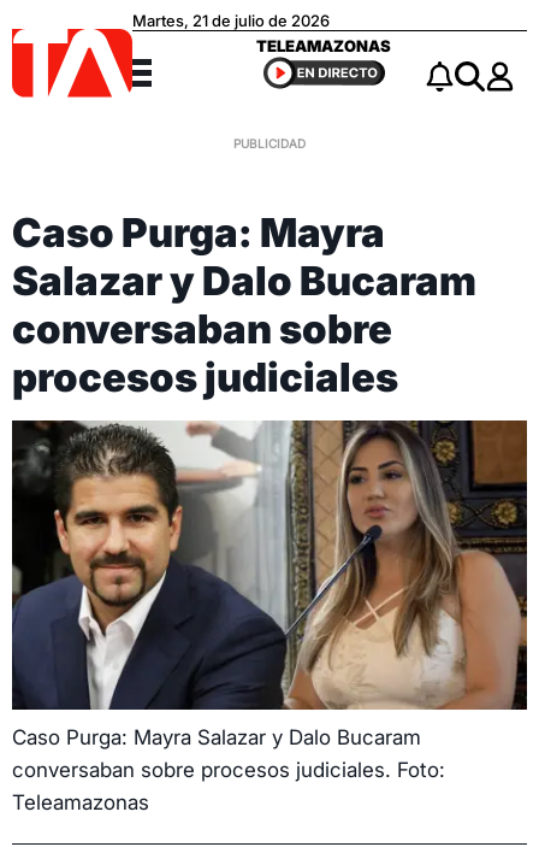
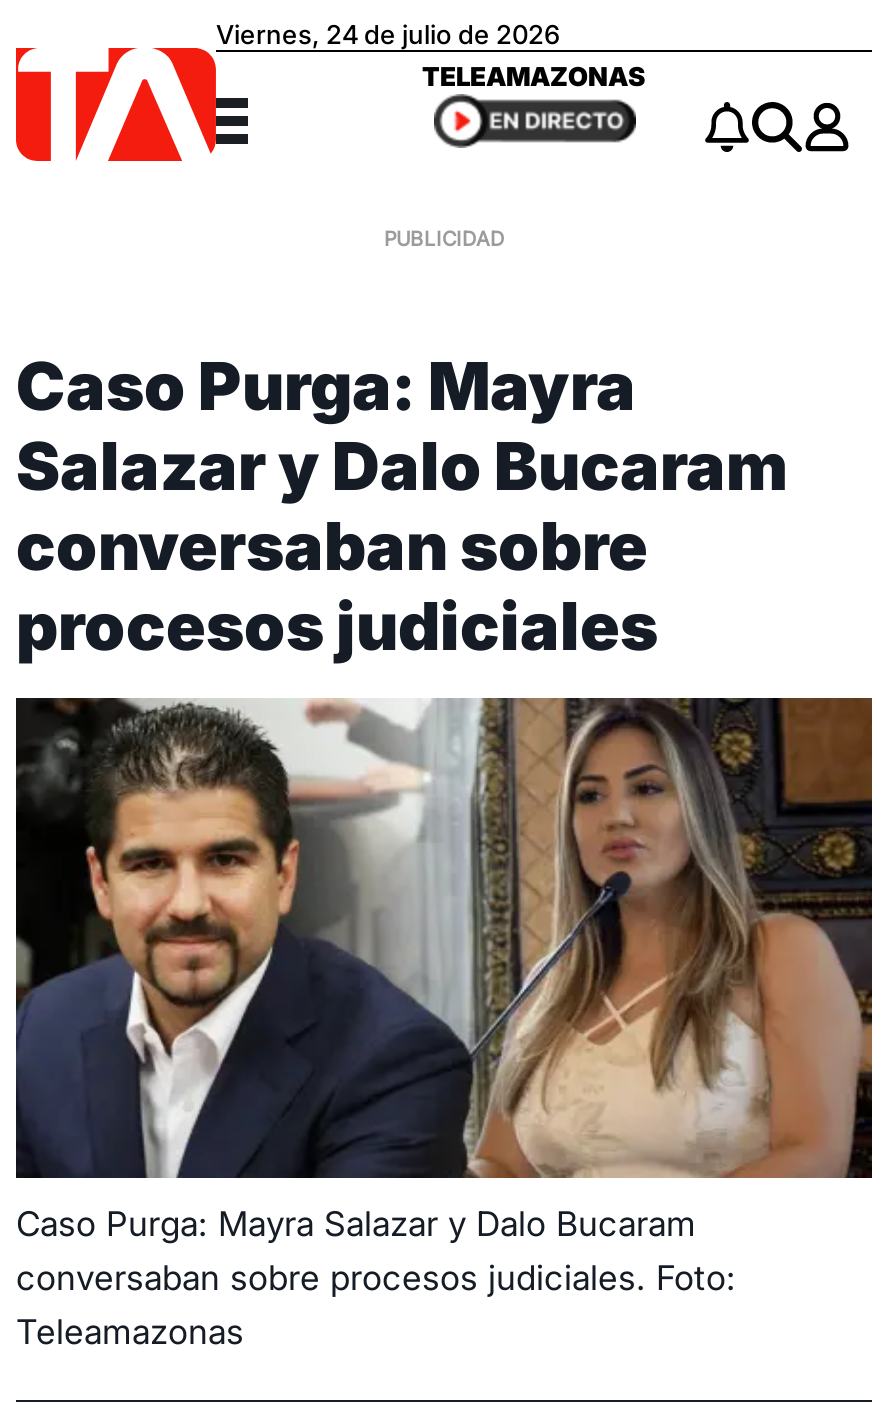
- Martes, 21 de julio de 2026
+ Viernes, 24 de julio de 2026
